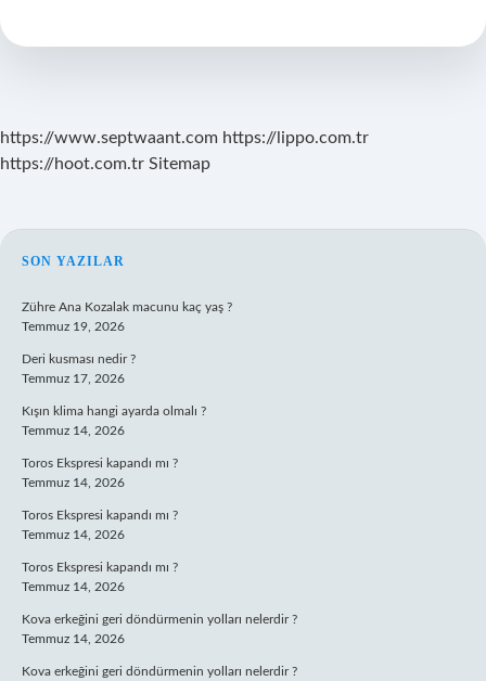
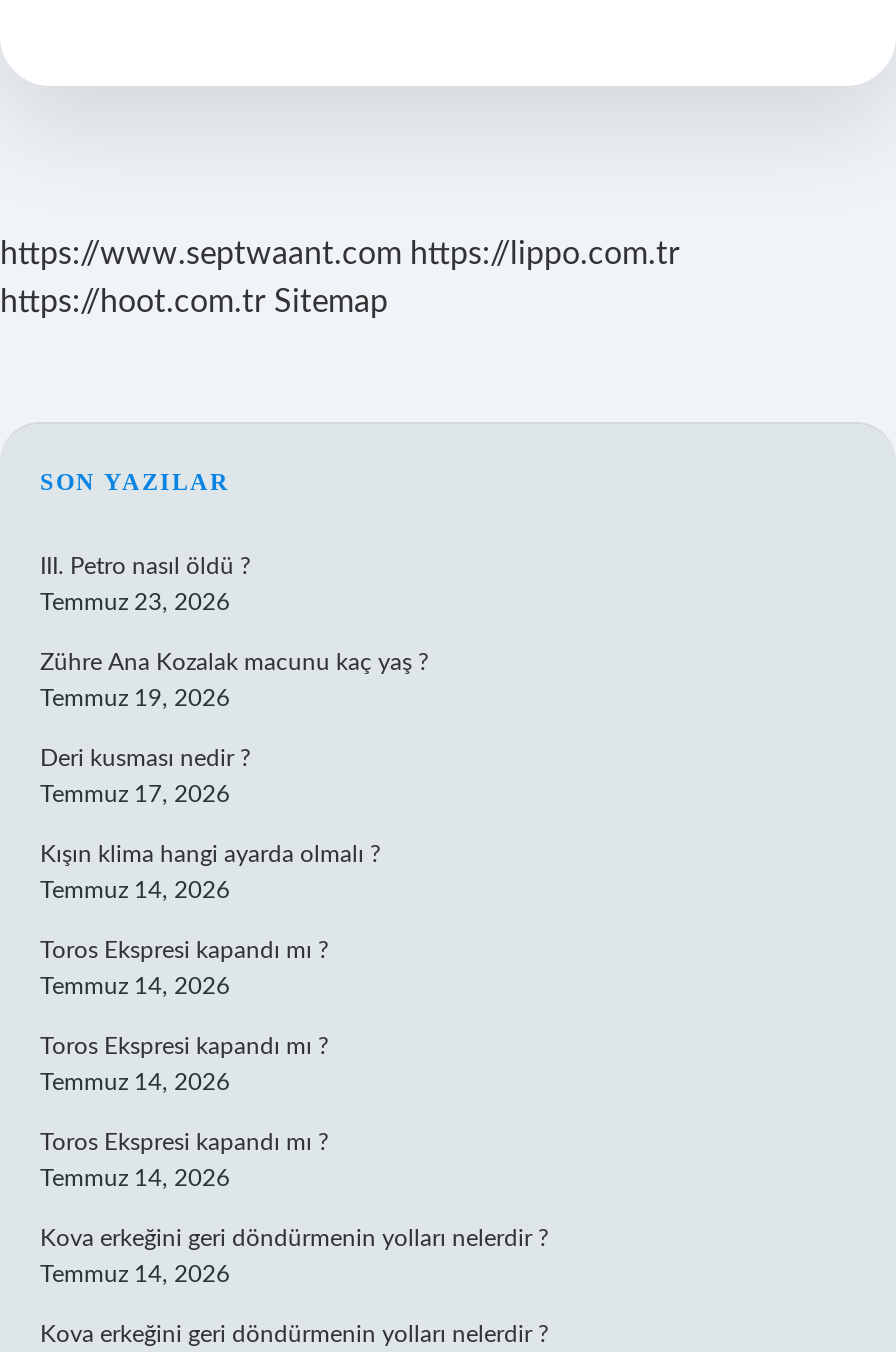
+ III. Petro nasıl öldü ?
+ Temmuz 23, 2026
